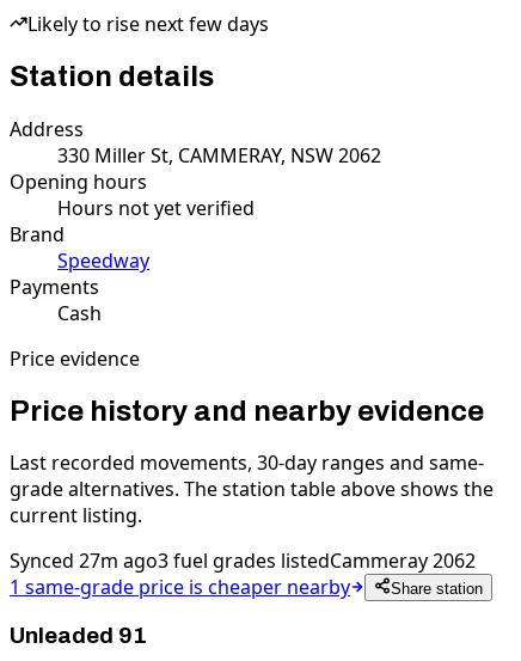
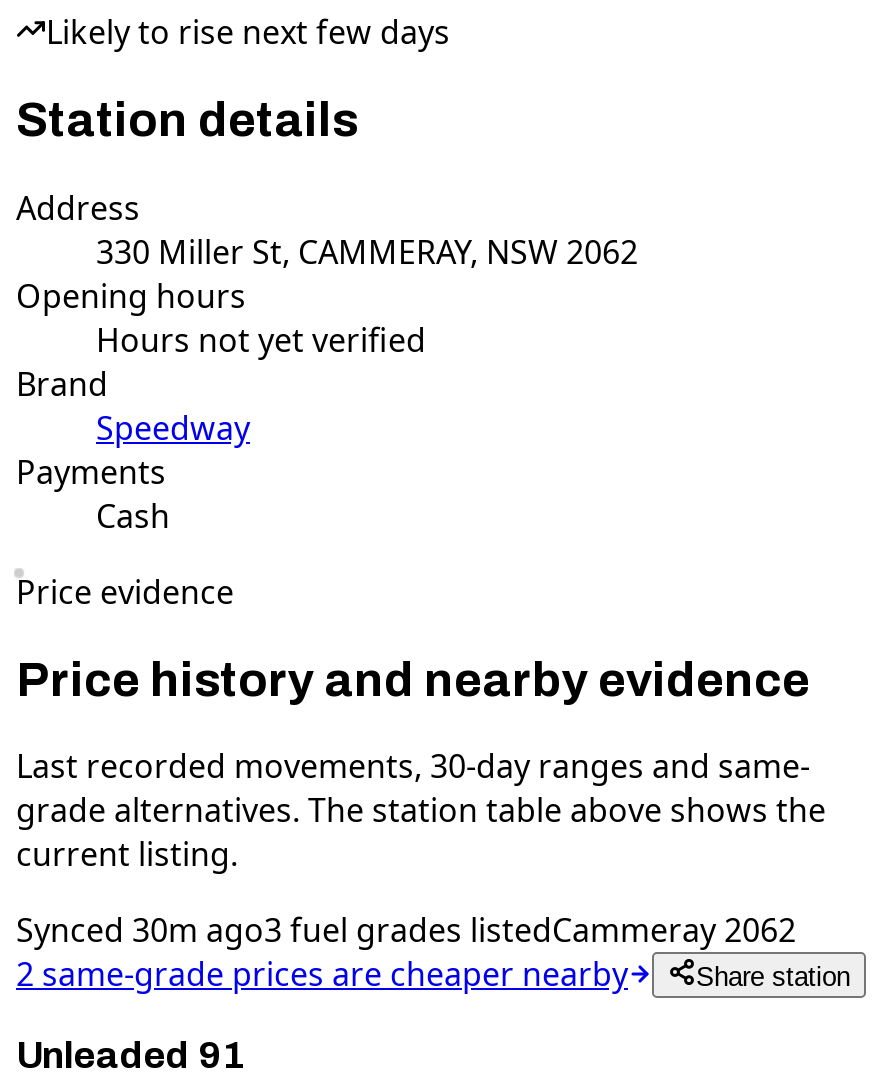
- Synced 27m ago3 fuel grades listedCammeray 2062
+ Synced 30m ago3 fuel grades listedCammeray 2062

- 1 same-grade price is cheaper nearby
+ 2 same-grade prices are cheaper nearby
